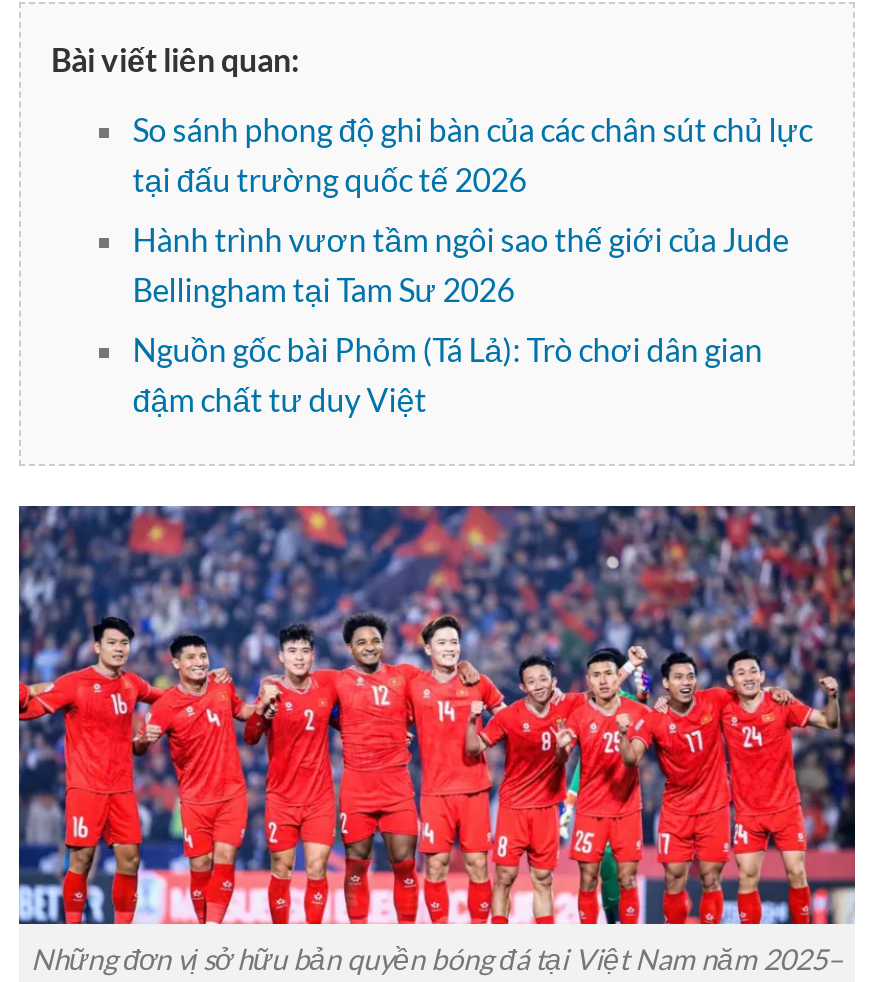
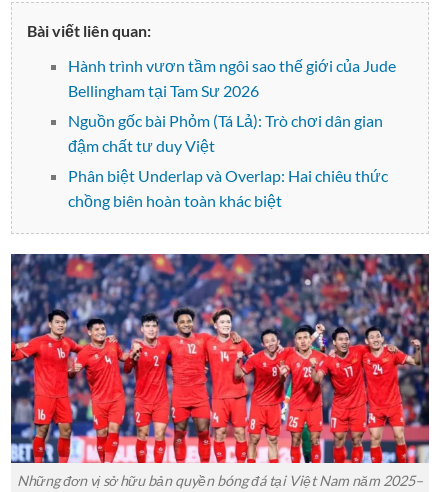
- So sánh phong độ ghi bàn của các chân sút chủ lực
- tại đấu trường quốc tế 2026

moved up: Hành trình vươn tầm ngôi sao thế giới của Jude | Bellingham tại Tam Sư 2026 | Nguồn gốc bài Phỏm (Tá Lả): Trò chơi dân gian | đậm chất tư duy Việt

+ Phân biệt Underlap và Overlap: Hai chiêu thức
+ chồng biên hoàn toàn khác biệt
